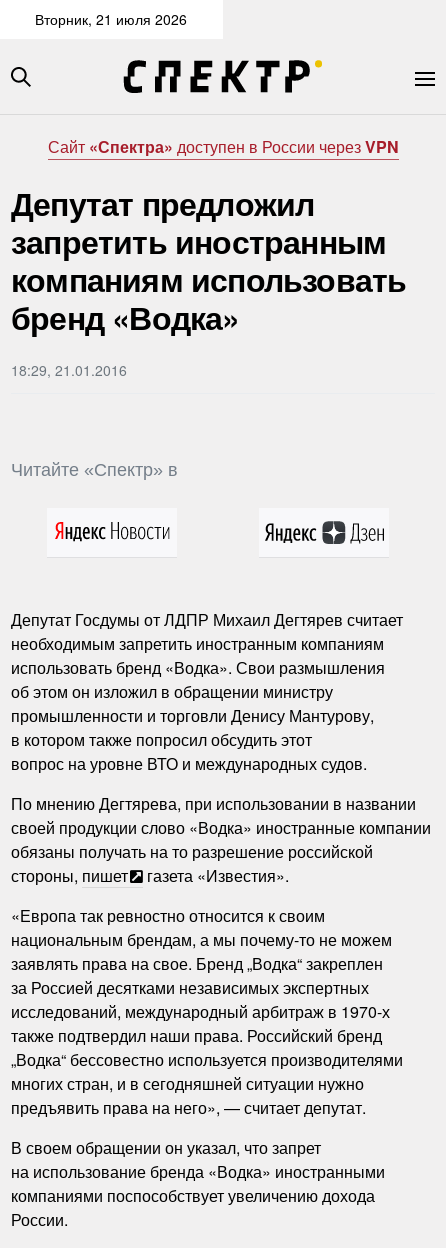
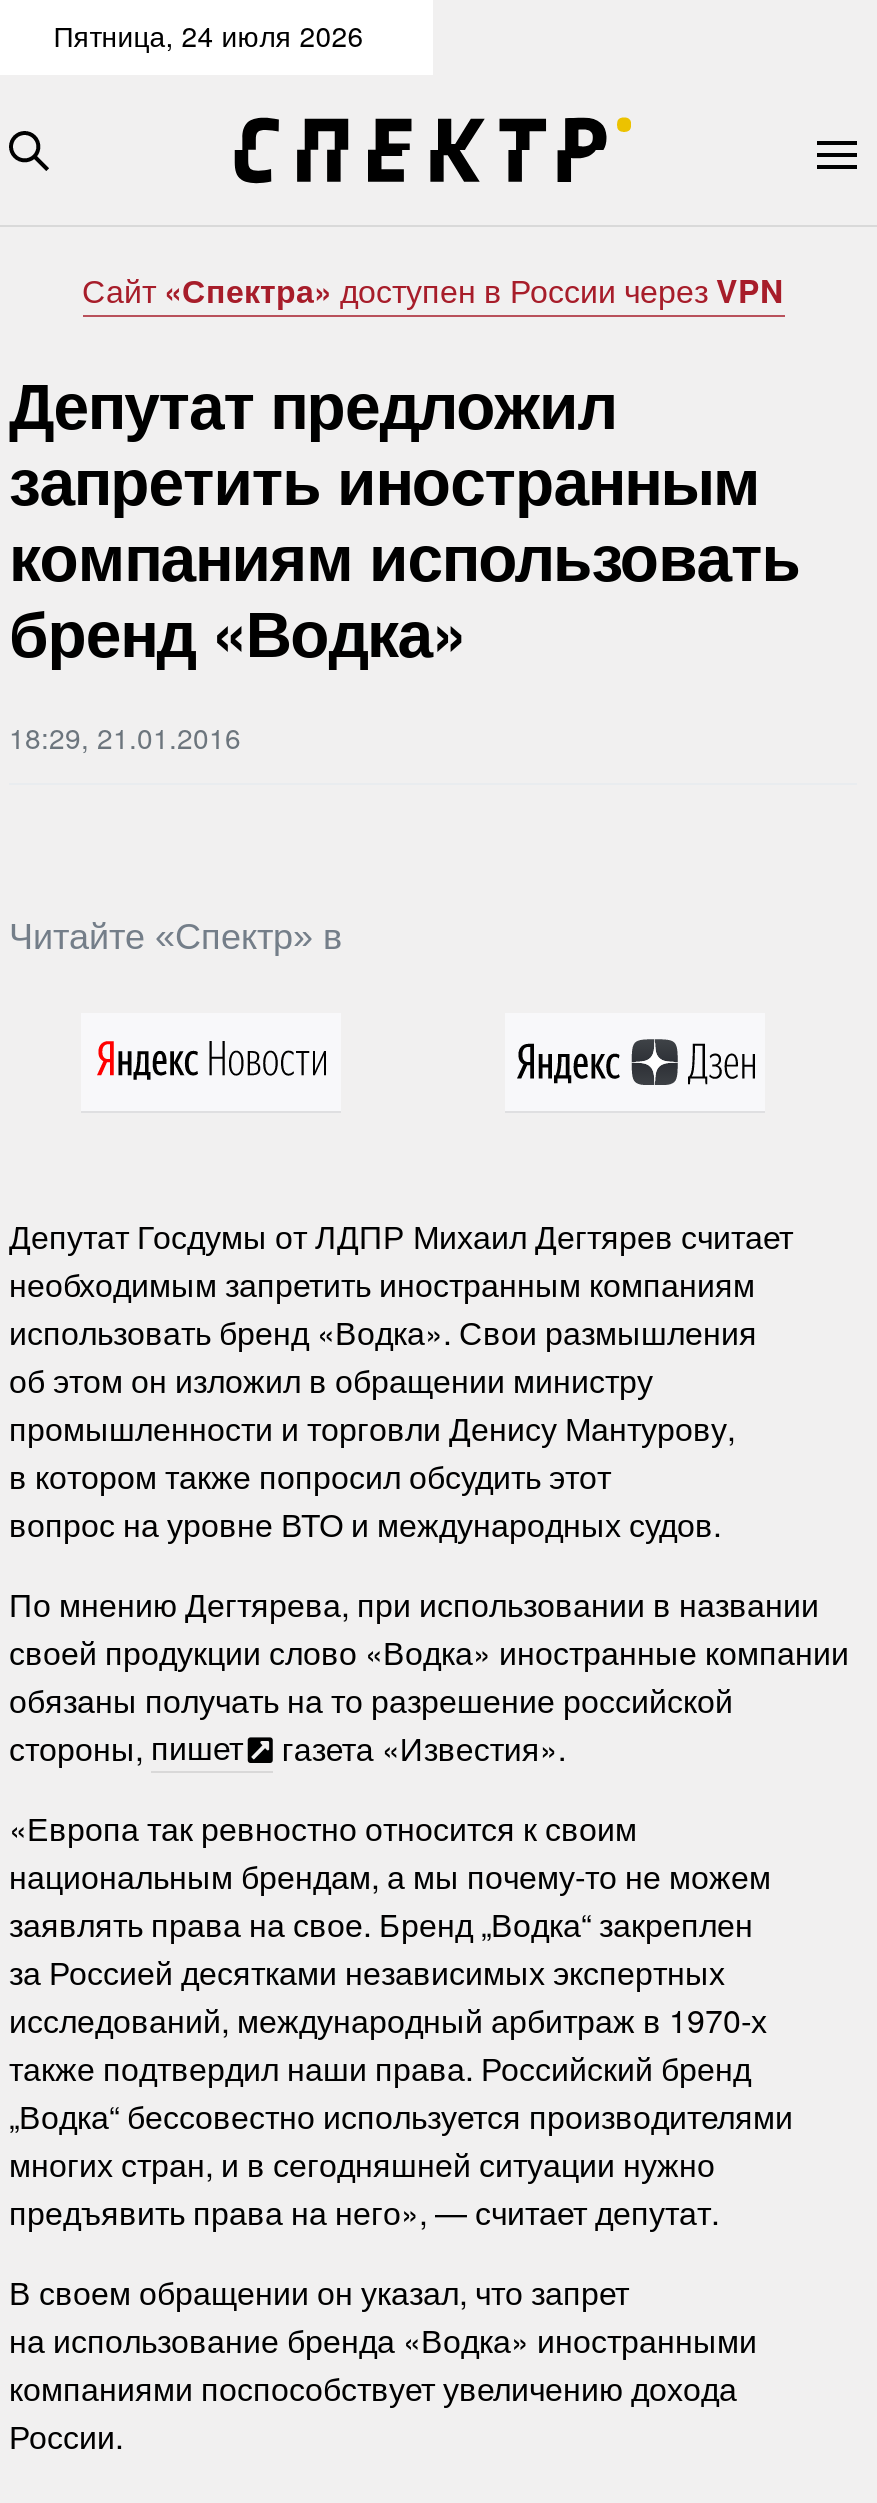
- Вторник, 21 июля 2026
+ Пятница, 24 июля 2026
